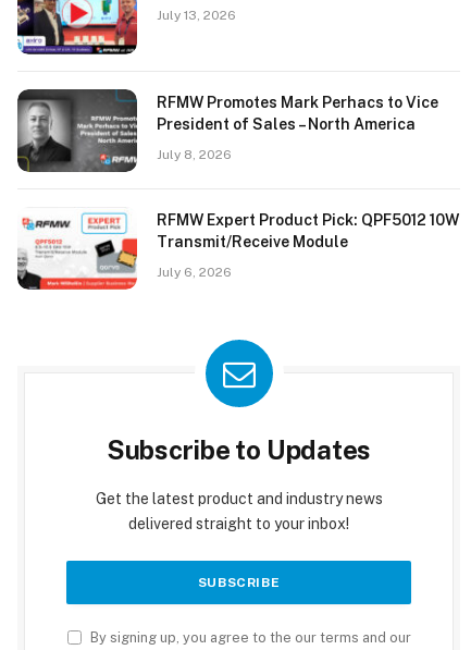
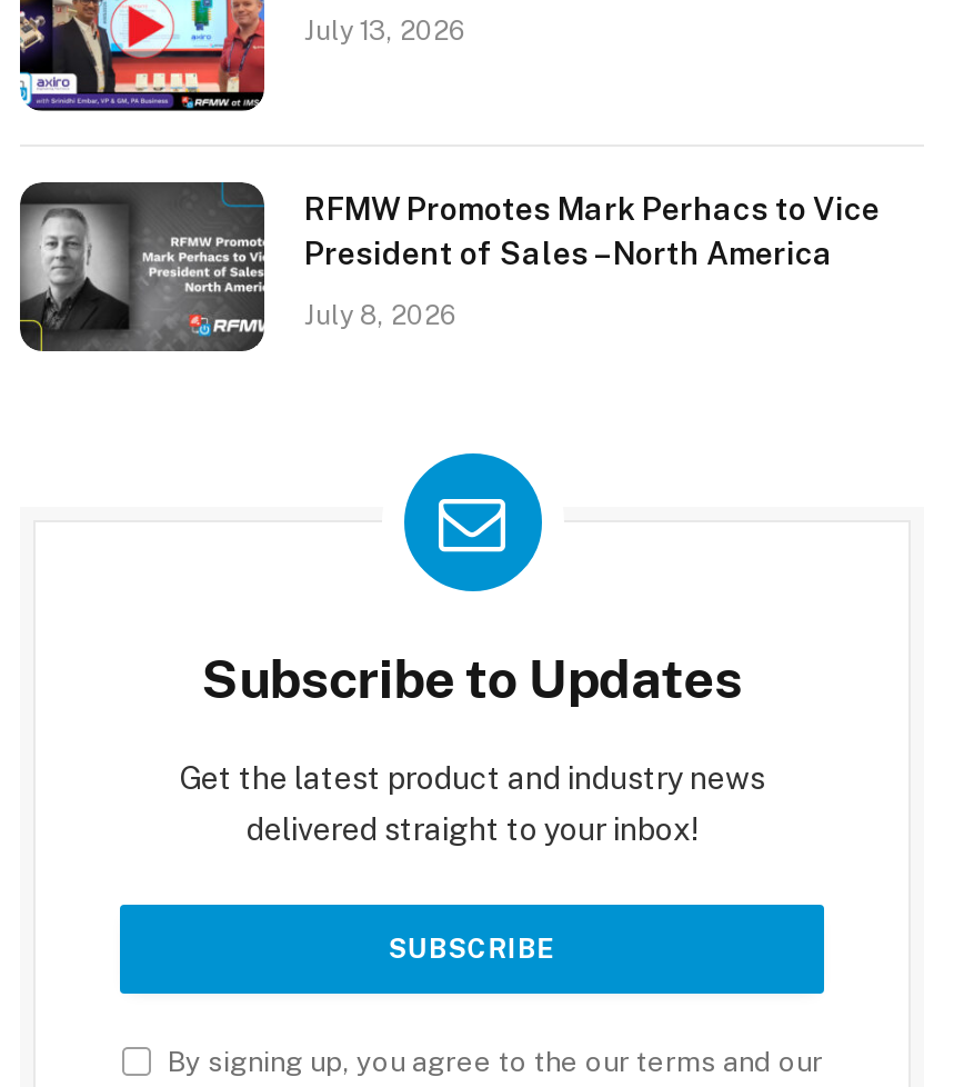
- [image]
- RFMW Expert Product Pick: QPF5012 10W
- Transmit/Receive Module
- July 6, 2026
